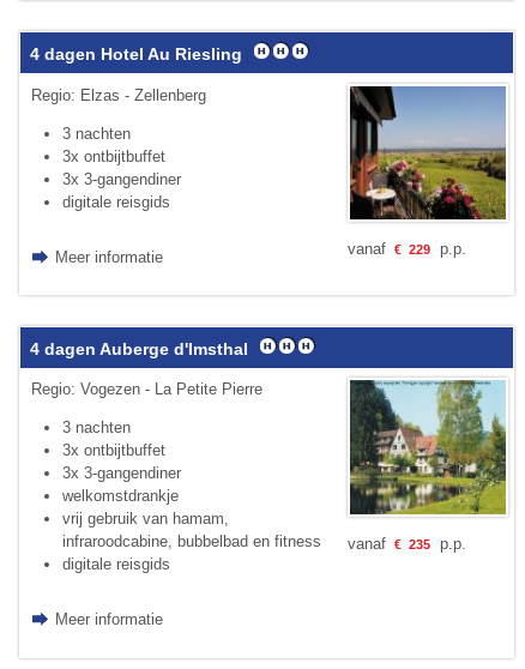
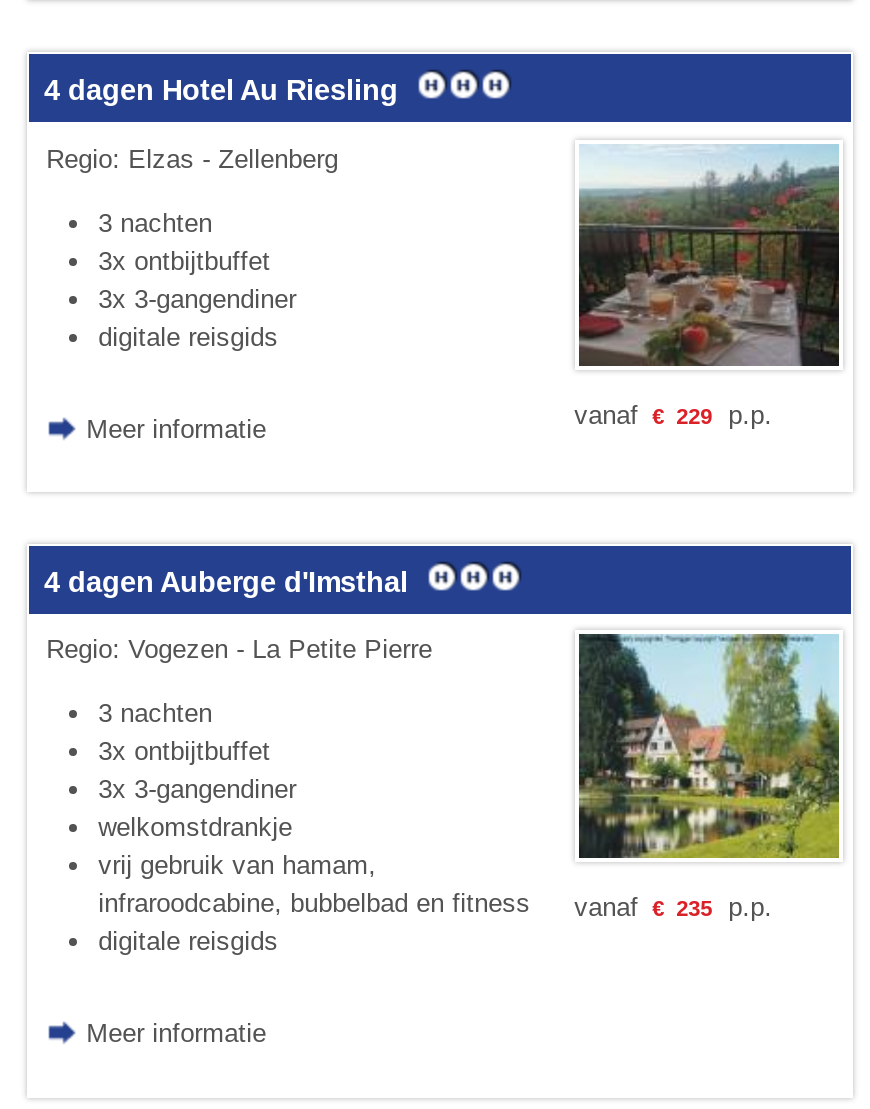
- [image]
+ [image]
